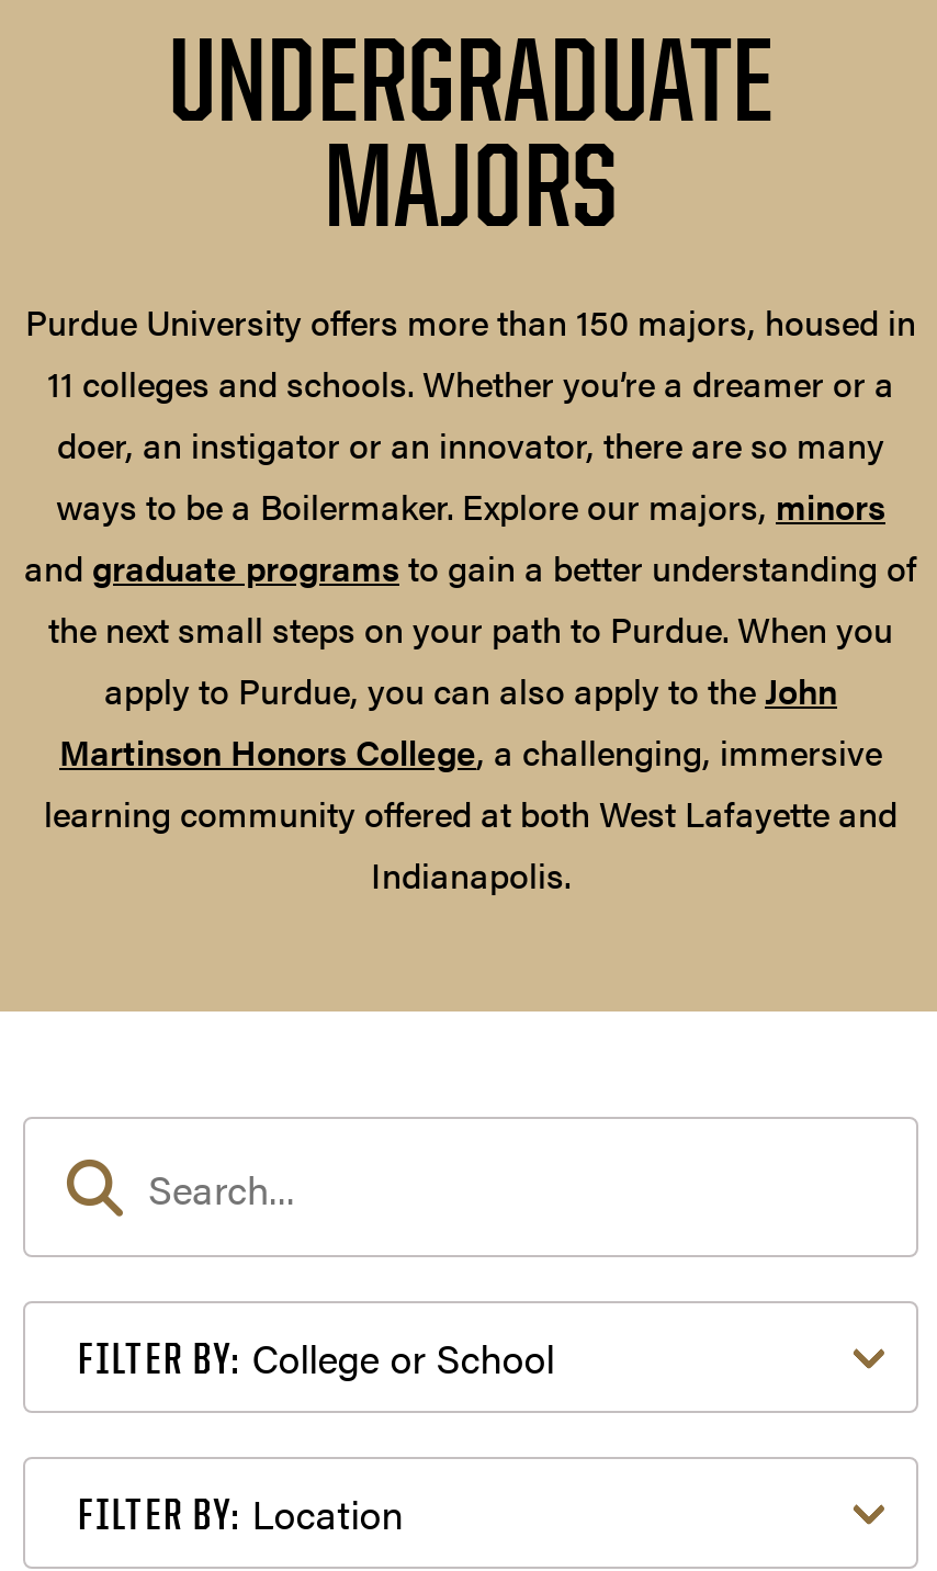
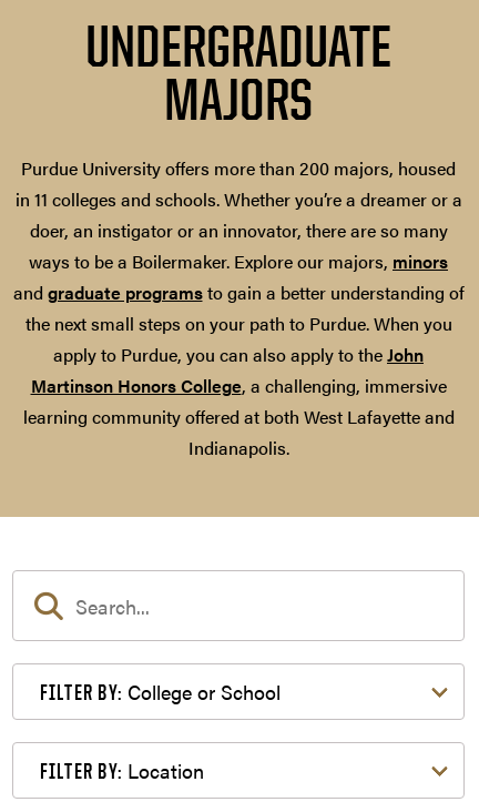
- Purdue University offers more than 150 majors, housed in
- 11 colleges and schools. Whether you’re a dreamer or a
+ Purdue University offers more than 200 majors, housed
+ in 11 colleges and schools. Whether you’re a dreamer or a
